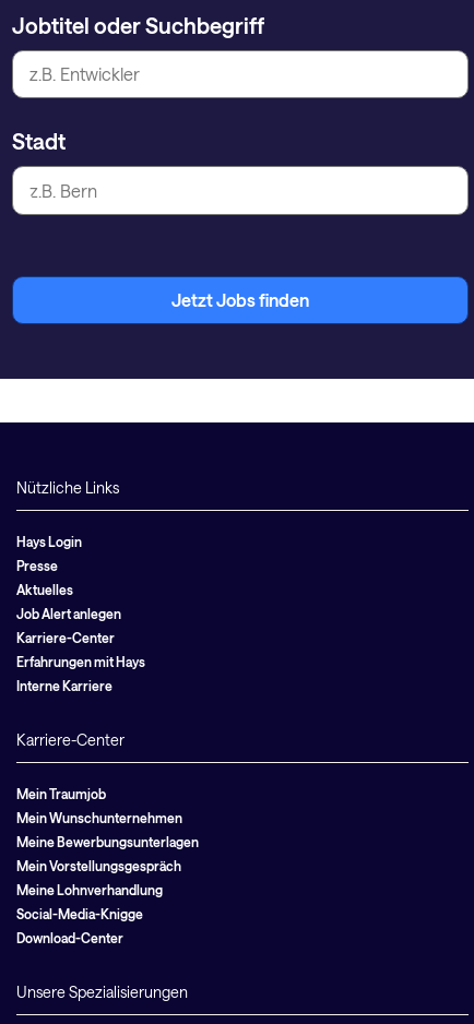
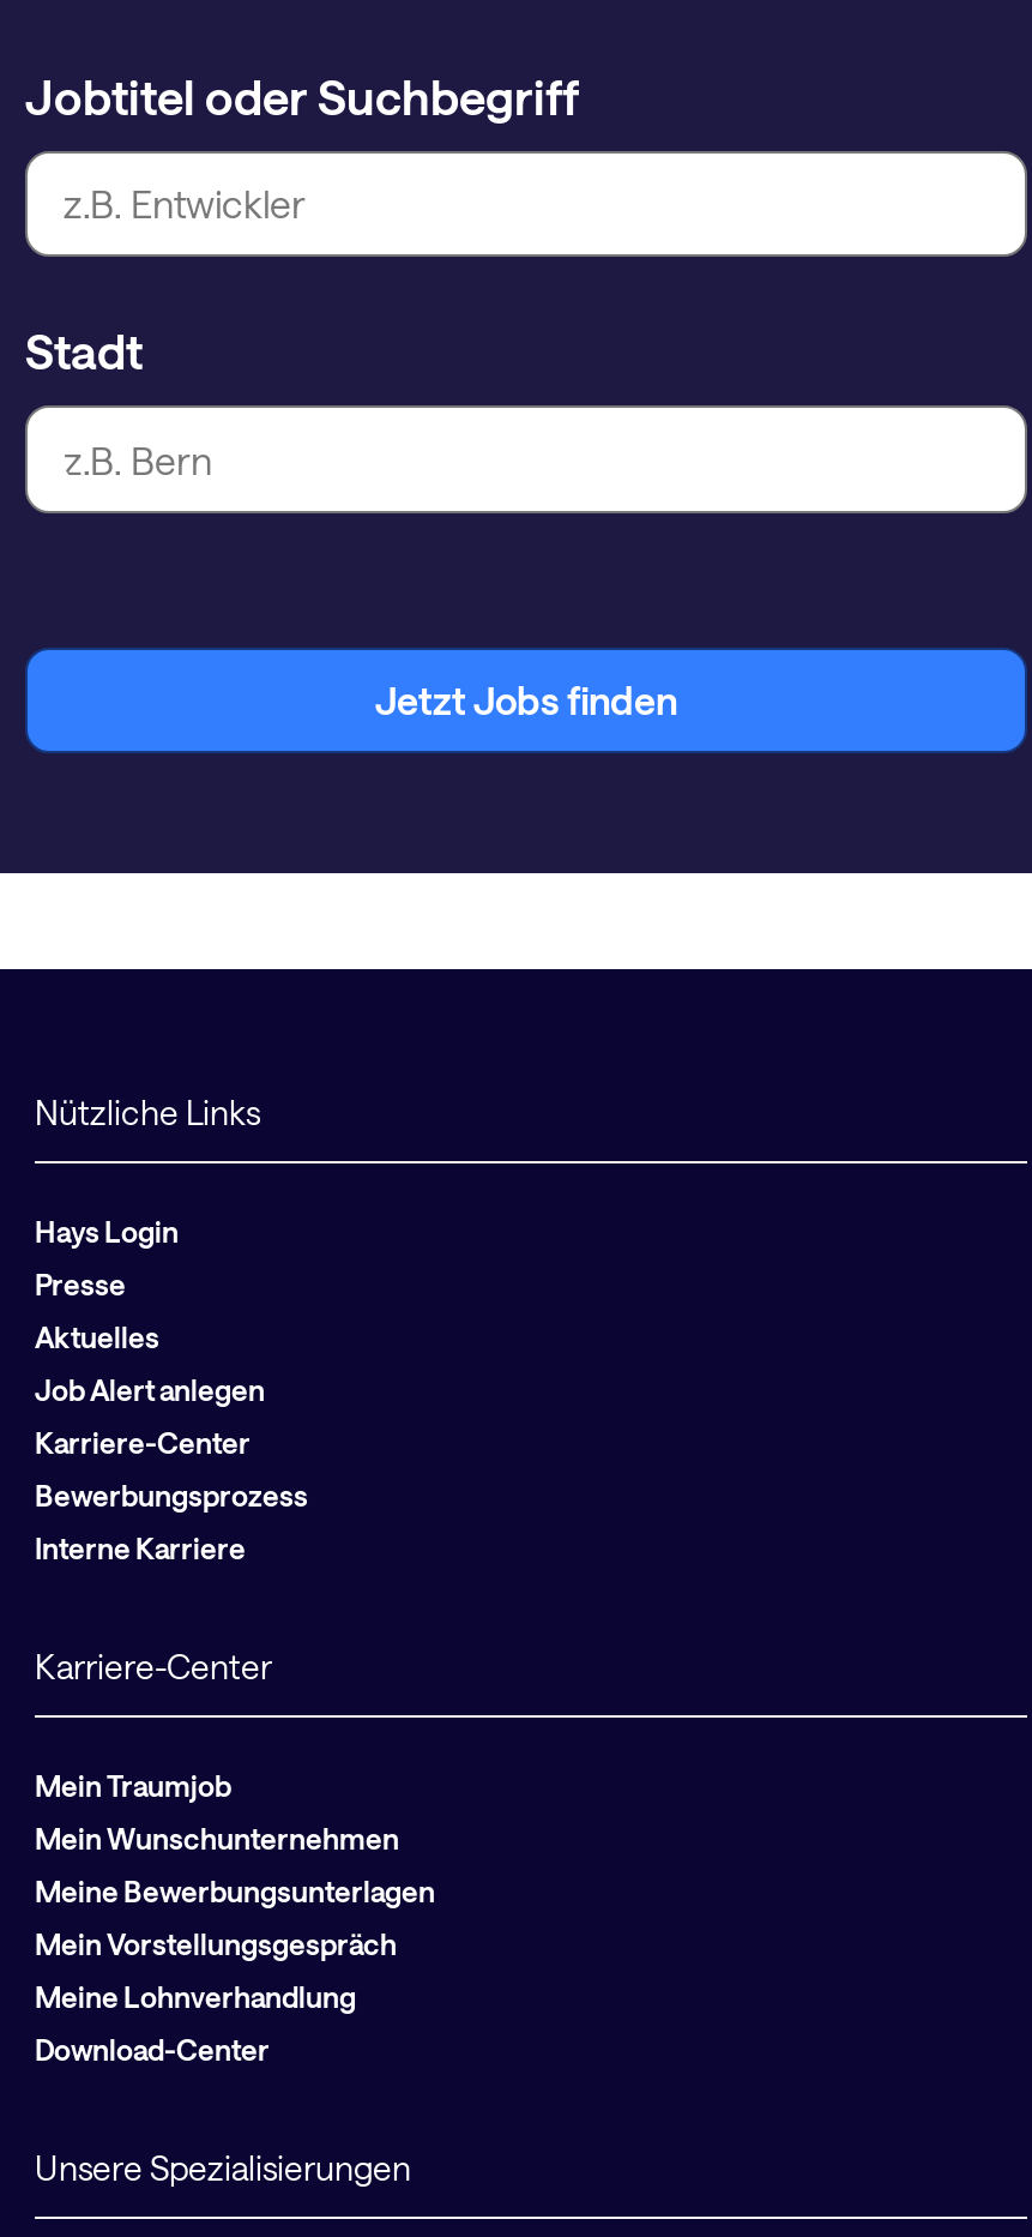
- Erfahrungen mit Hays
+ Bewerbungsprozess

- Social-Media-Knigge
